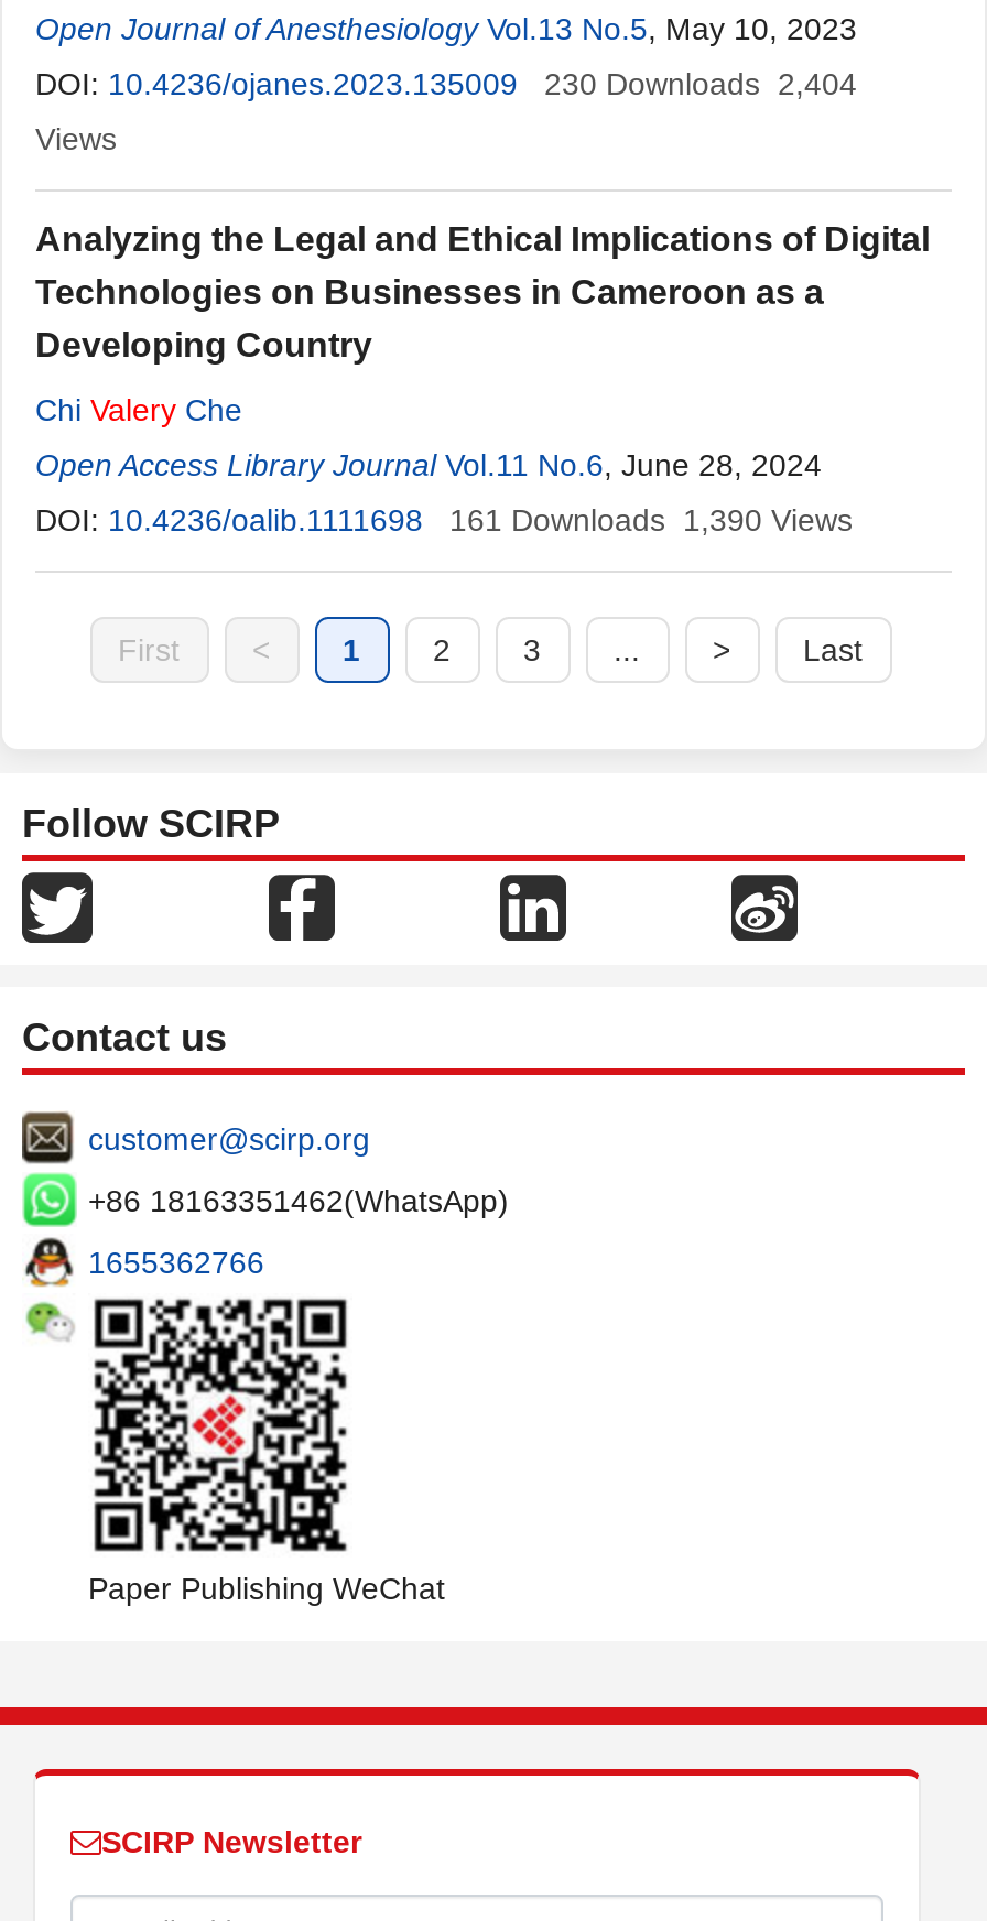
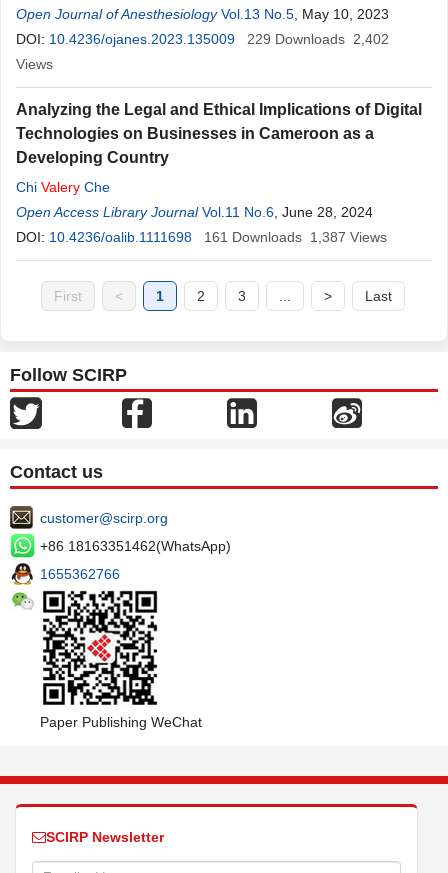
- DOI: 10.4236/ojanes.2023.135009 230 Downloads 2,404
+ DOI: 10.4236/ojanes.2023.135009 229 Downloads 2,402

- 161 Downloads 1,390 Views
+ 161 Downloads 1,387 Views
